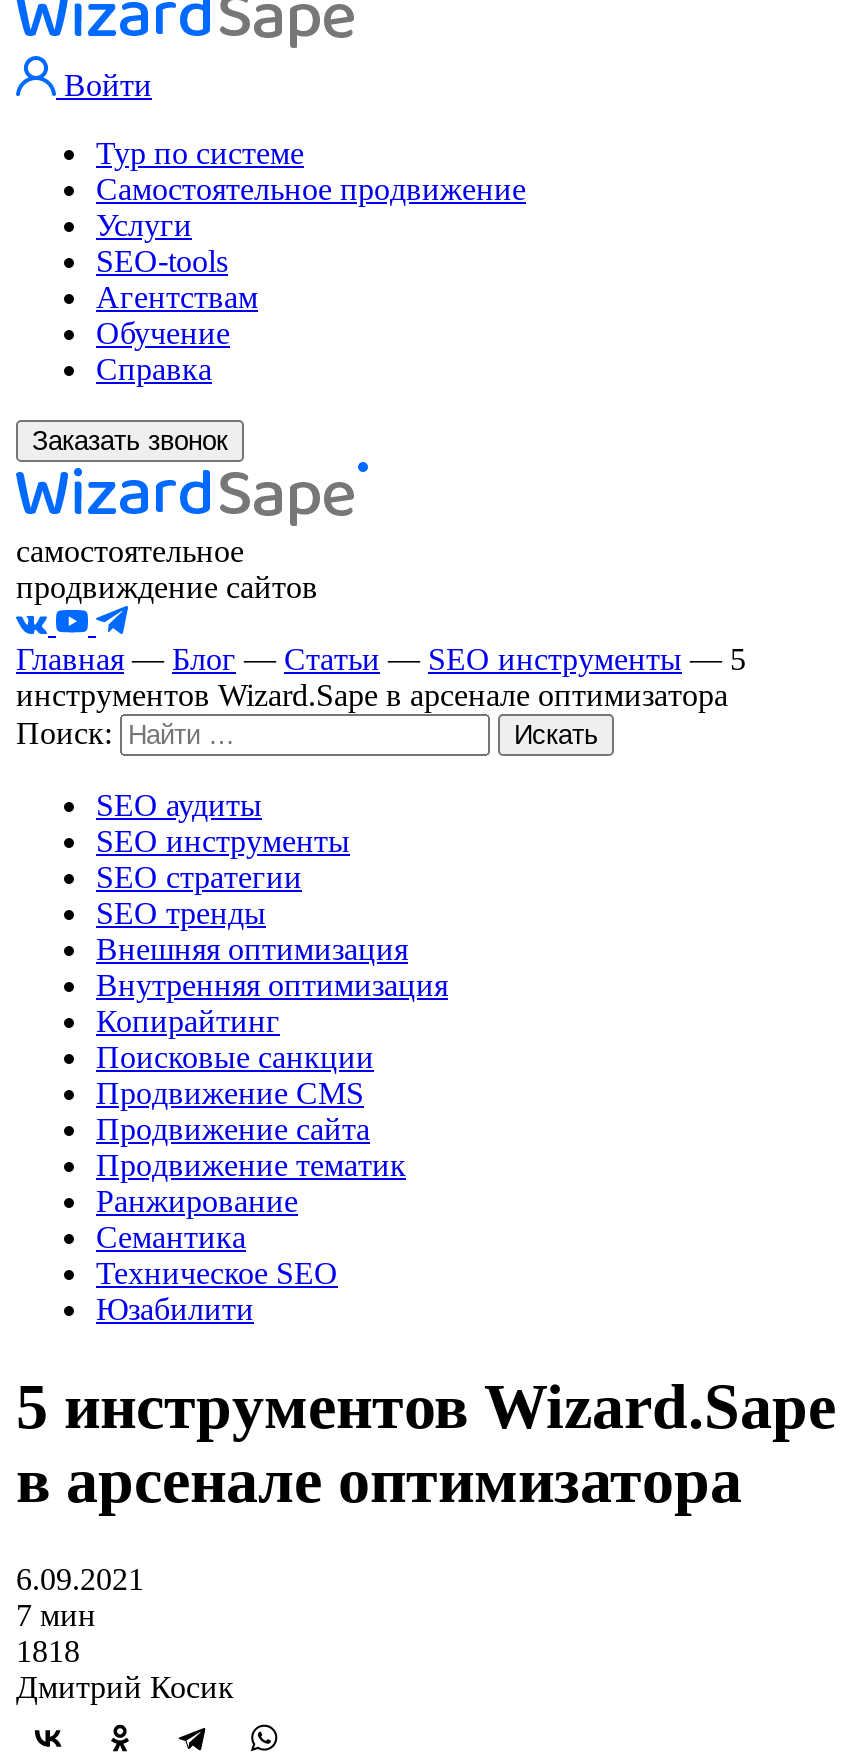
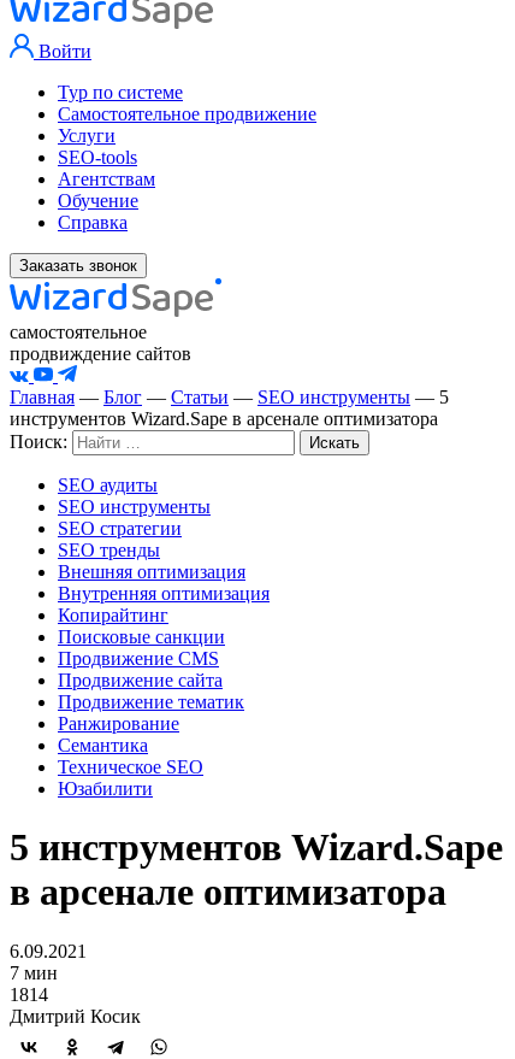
- 1818
+ 1814
